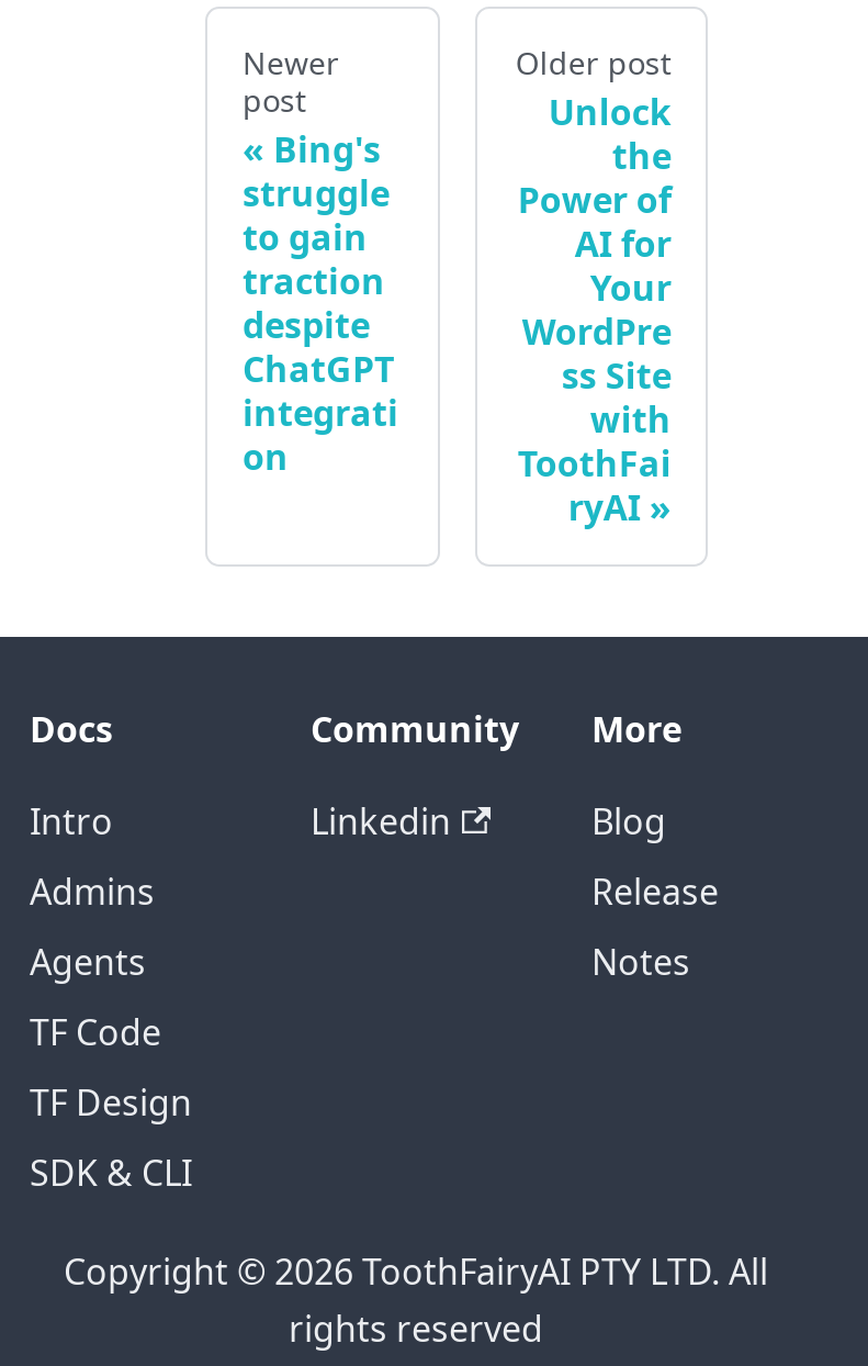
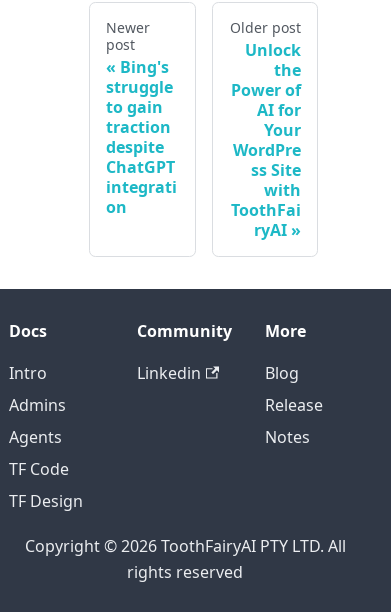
- SDK & CLI
